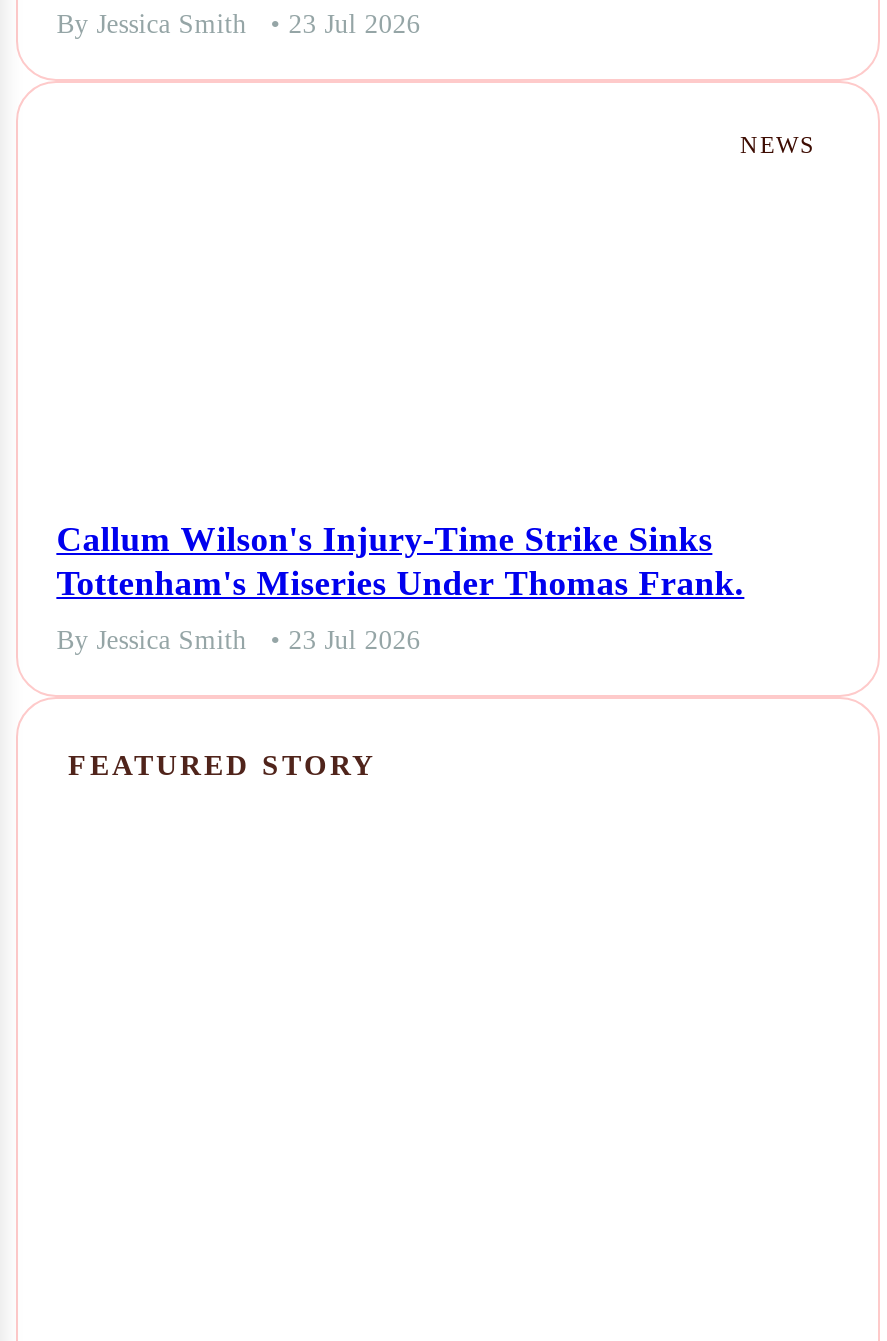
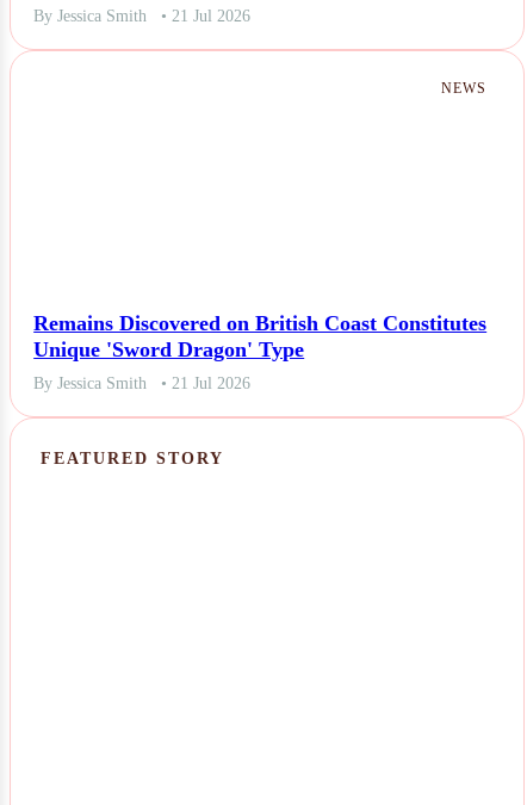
- By Jessica Smith • 23 Jul 2026
+ By Jessica Smith • 21 Jul 2026

- Callum Wilson's Injury-Time Strike Sinks
- Tottenham's Miseries Under Thomas Frank.
+ Remains Discovered on British Coast Constitutes
+ Unique 'Sword Dragon' Type

- By Jessica Smith • 23 Jul 2026
+ By Jessica Smith • 21 Jul 2026
